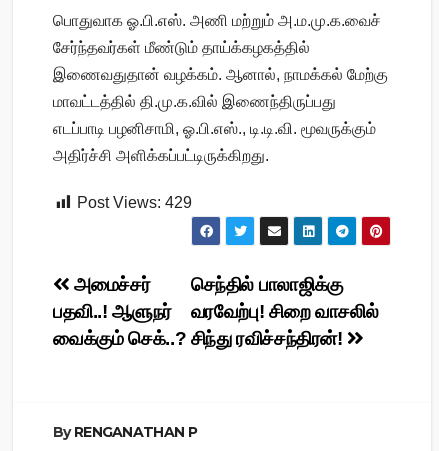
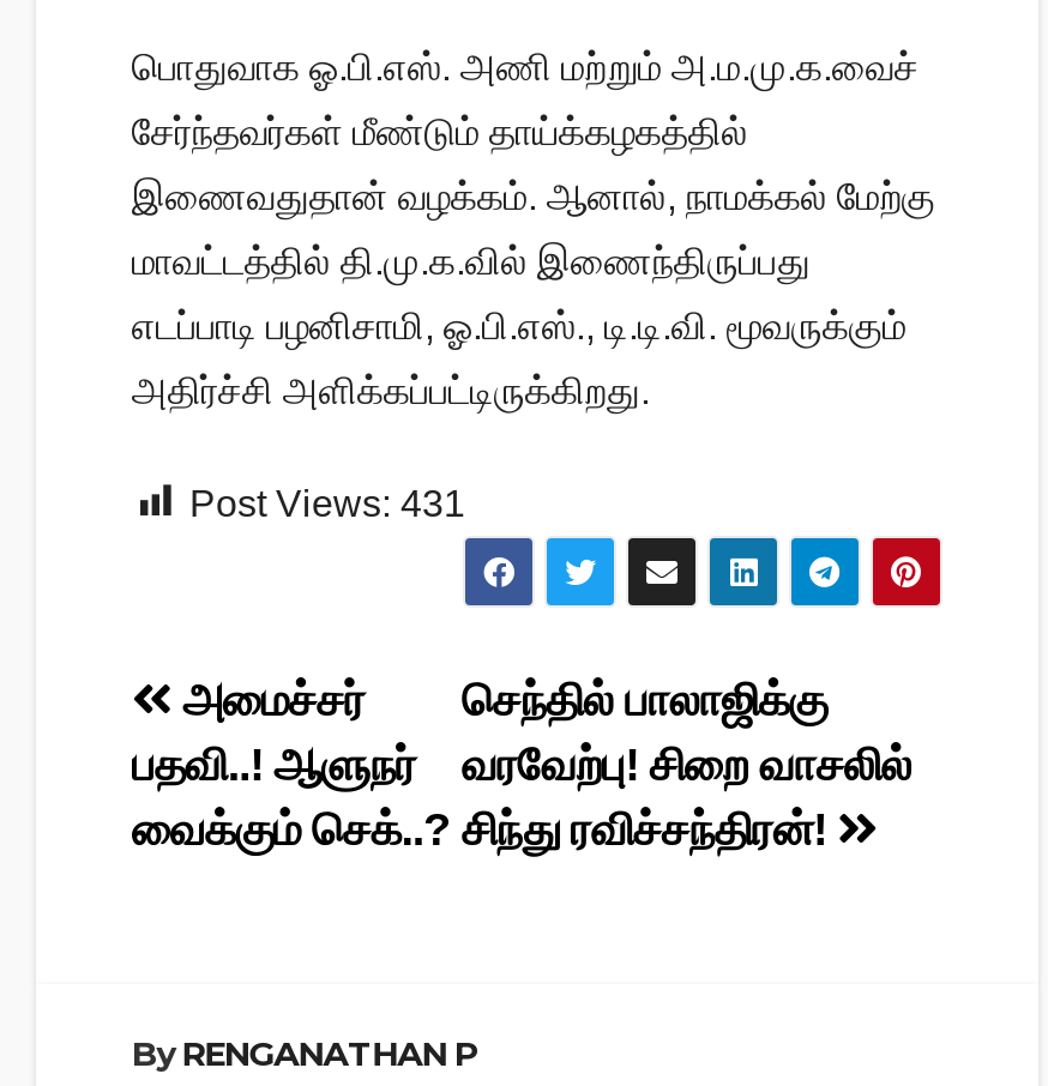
- Post Views: 429
+ Post Views: 431
